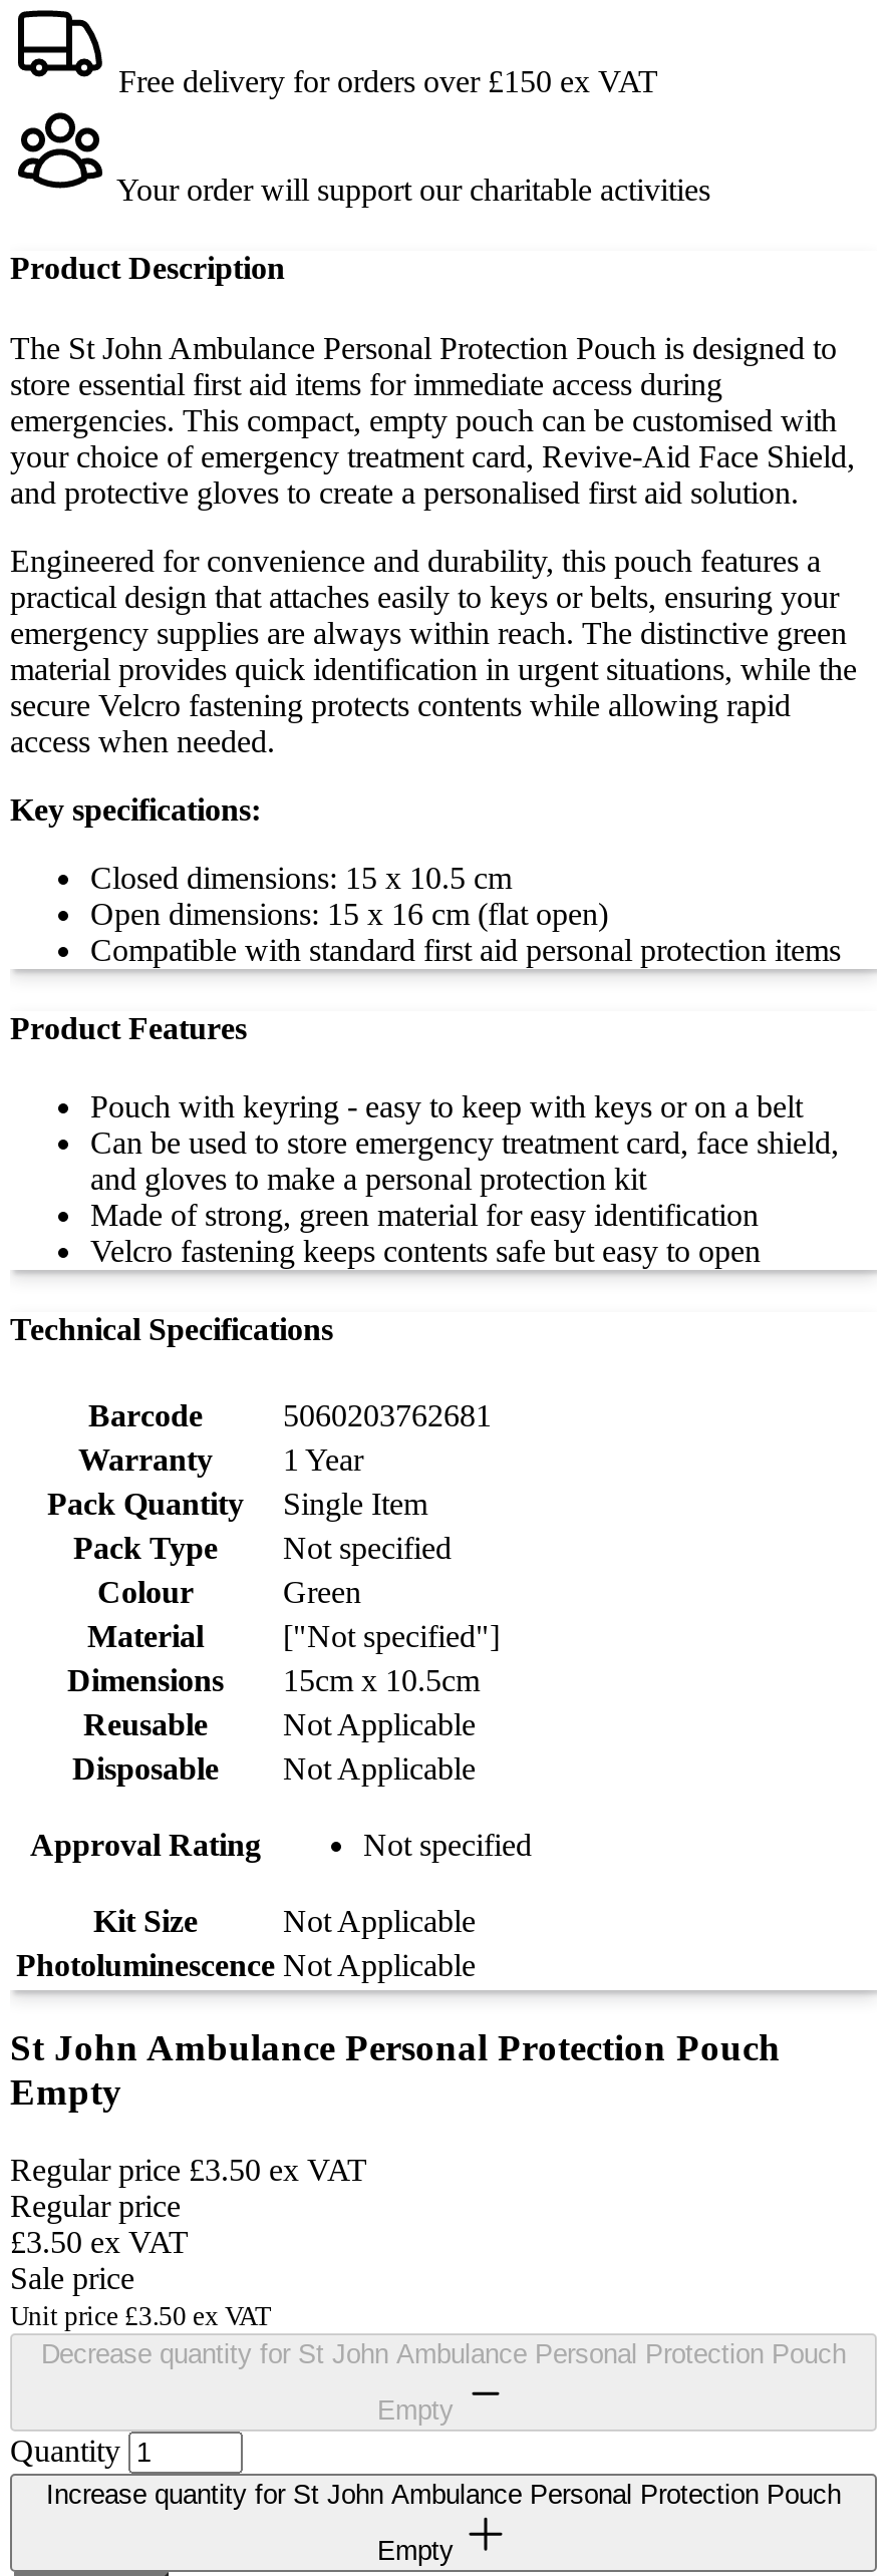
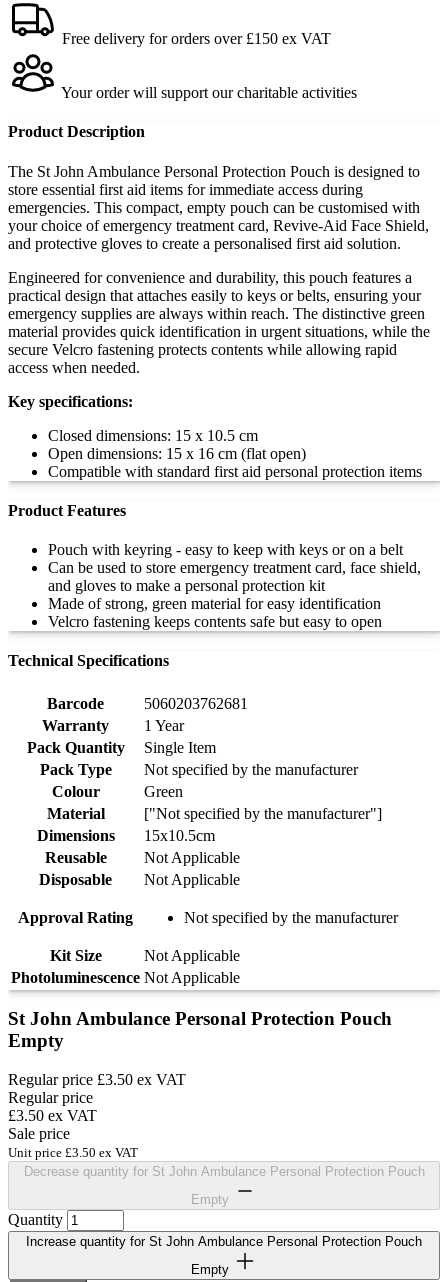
- Not specified
+ Not specified by the manufacturer

- ["Not specified"]
+ ["Not specified by the manufacturer"]

- Dimensions 15cm x 10.5cm
+ Dimensions 15x10.5cm

- Not specified
+ Not specified by the manufacturer
